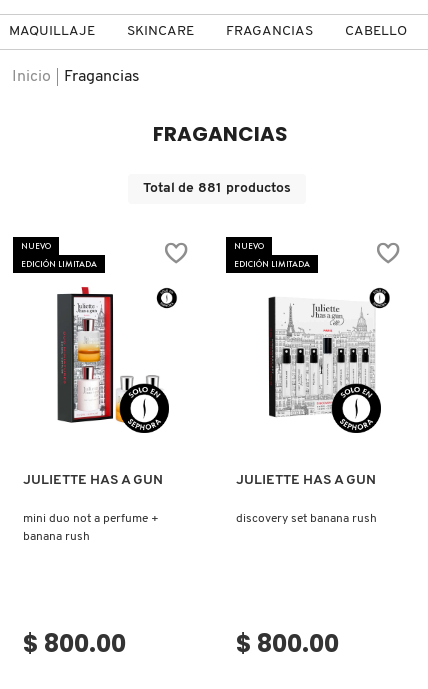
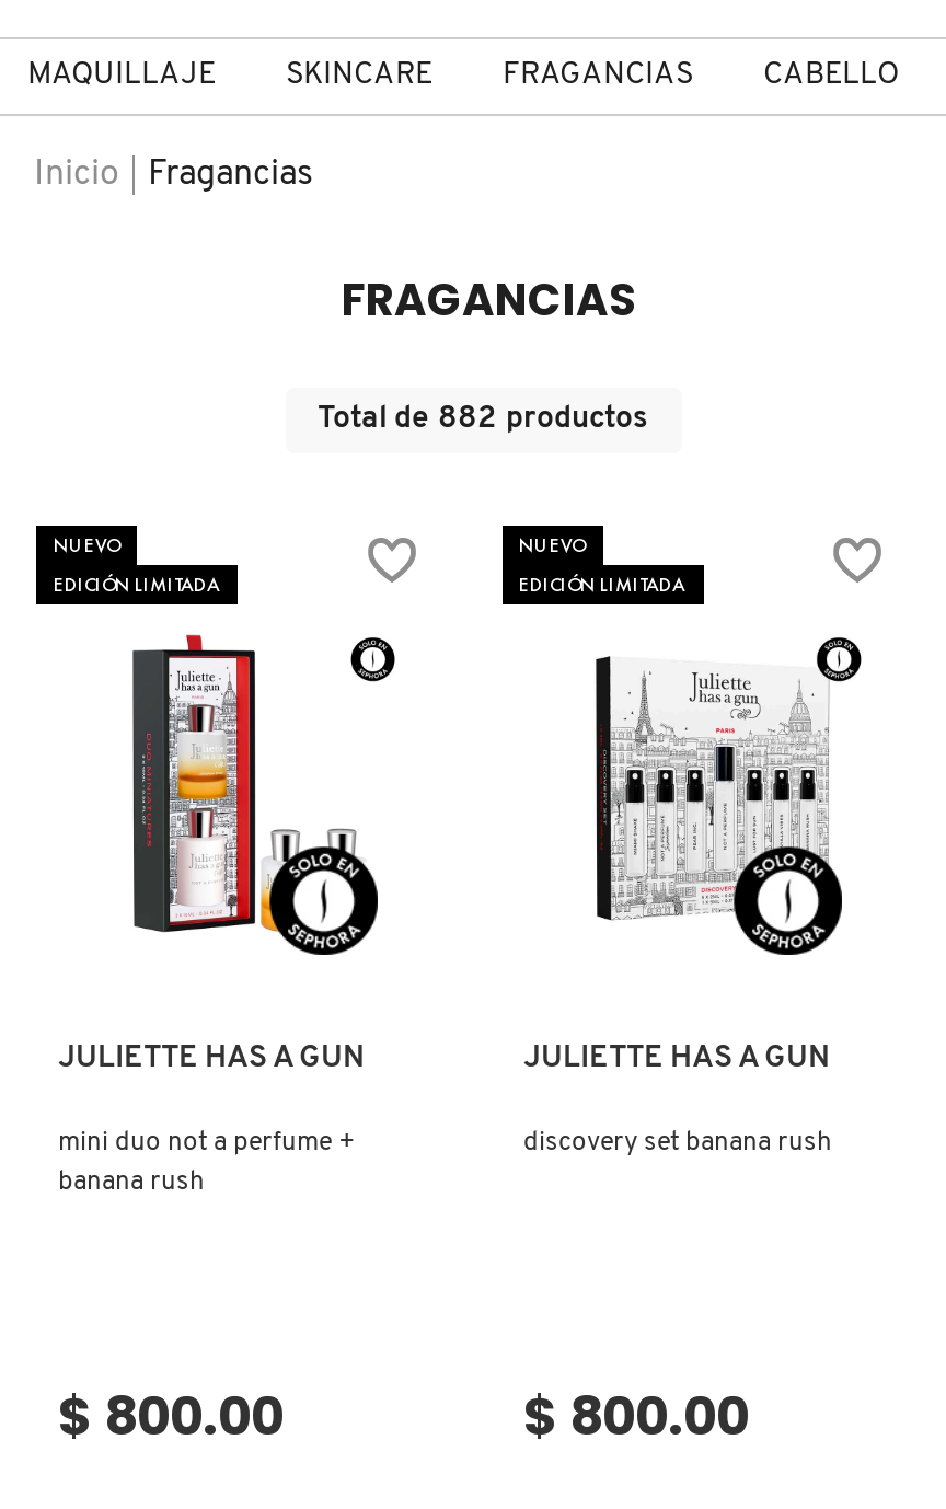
- Total de 881 productos
+ Total de 882 productos
